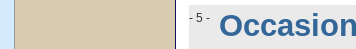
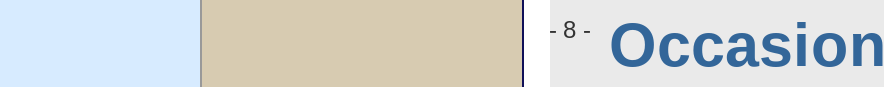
- - 5 -
+ - 8 -
